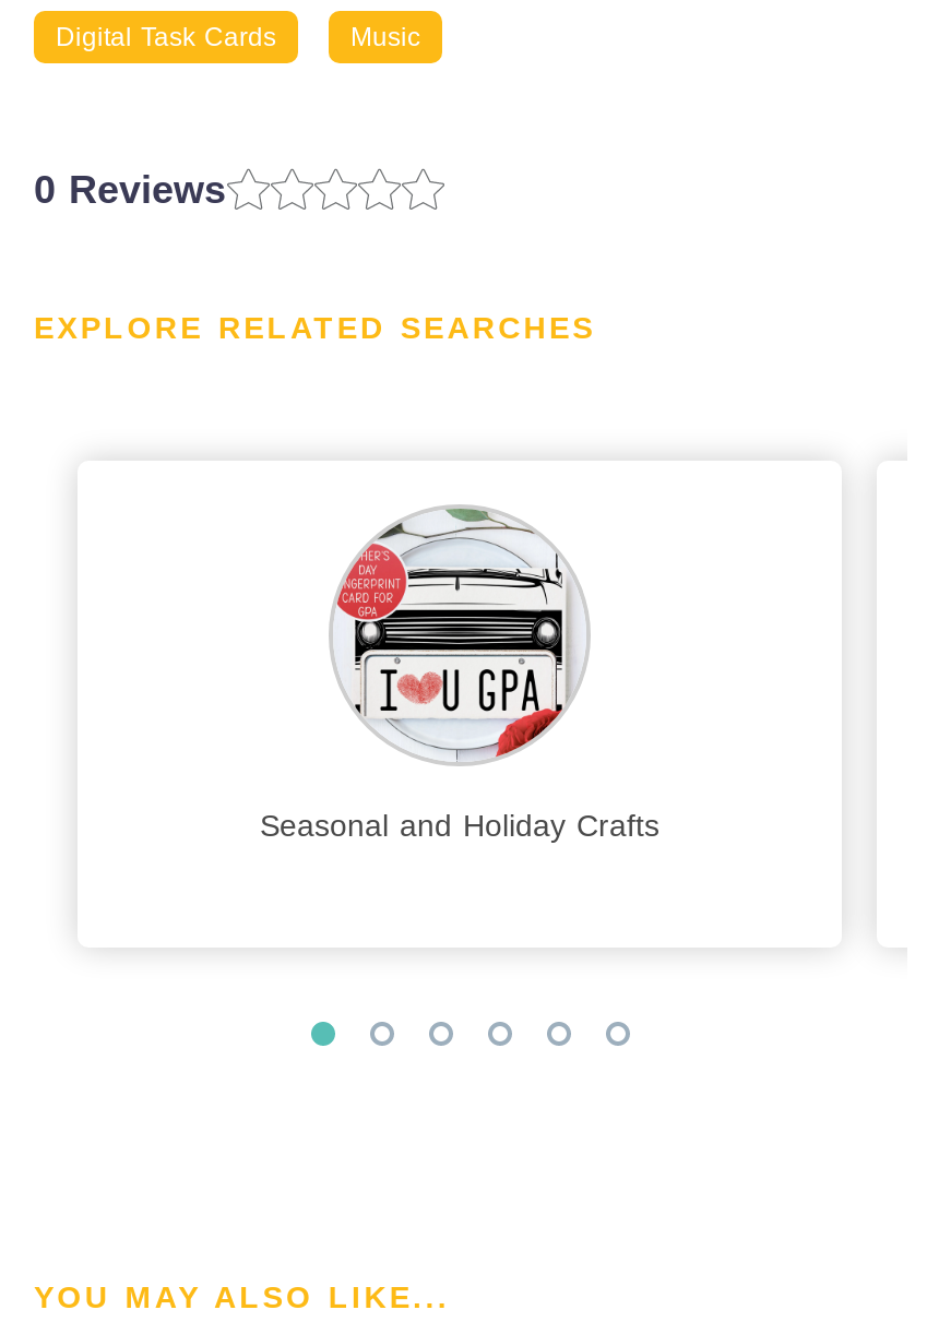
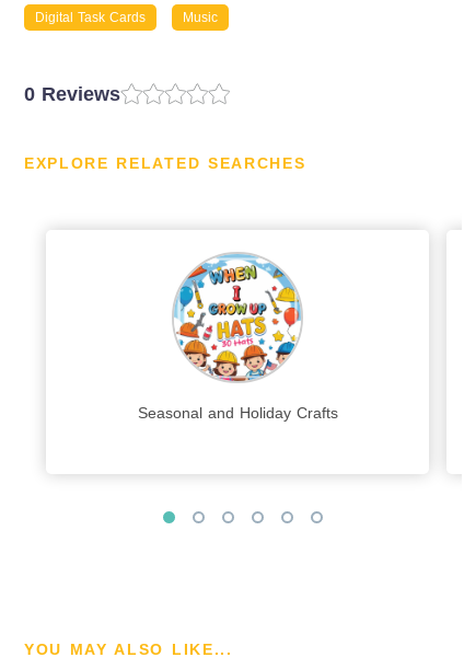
- [image]
+ [image]
